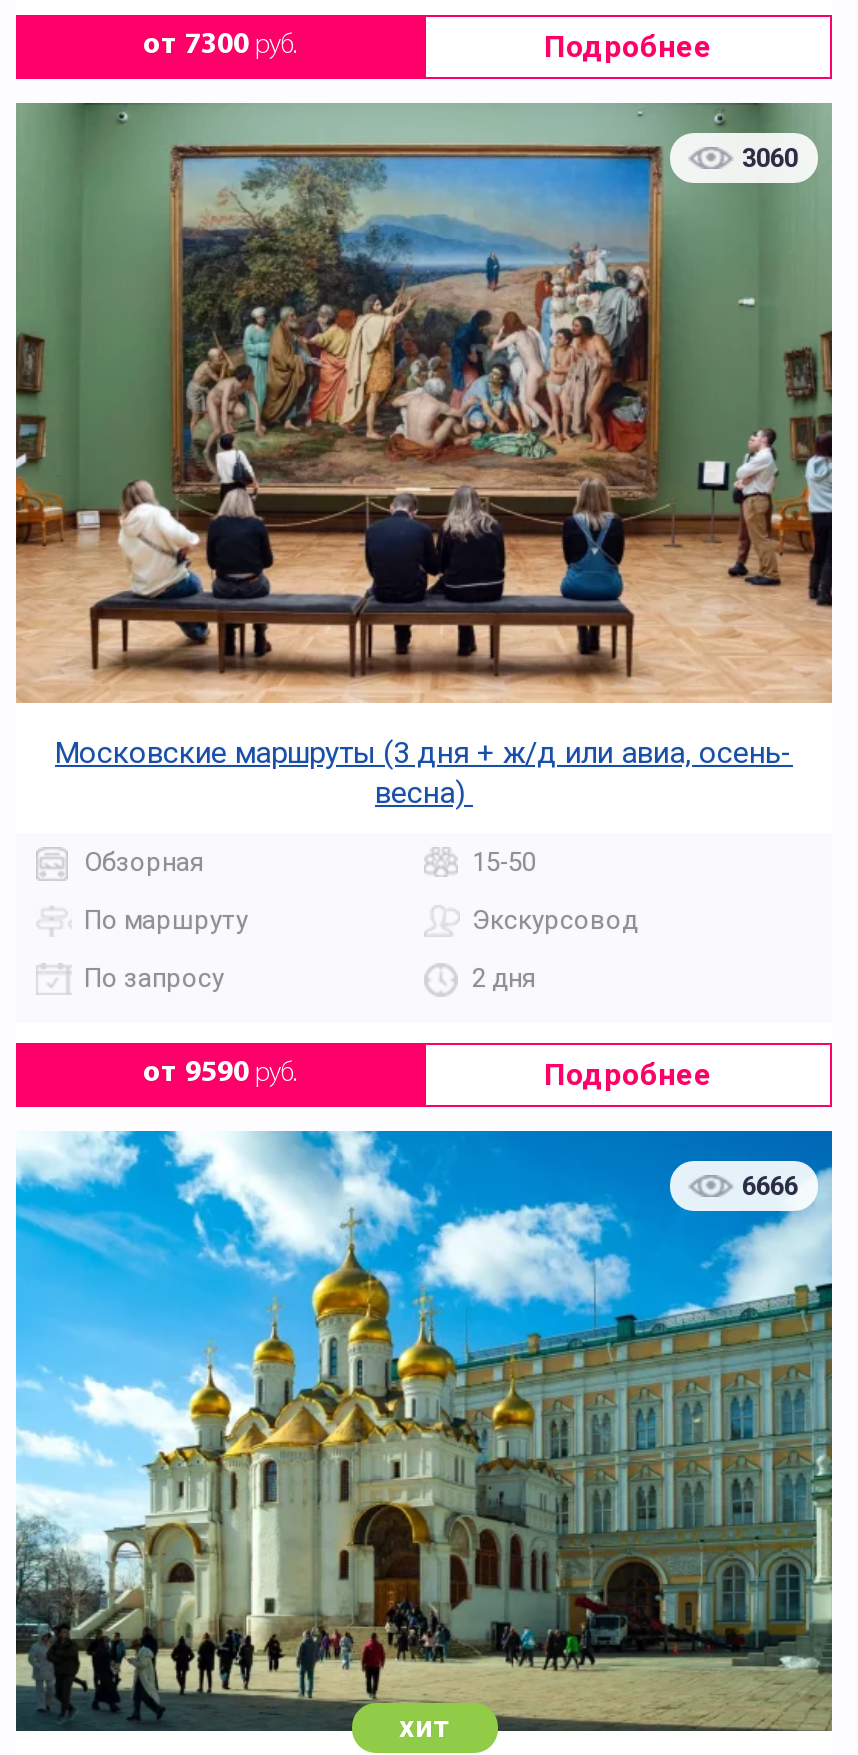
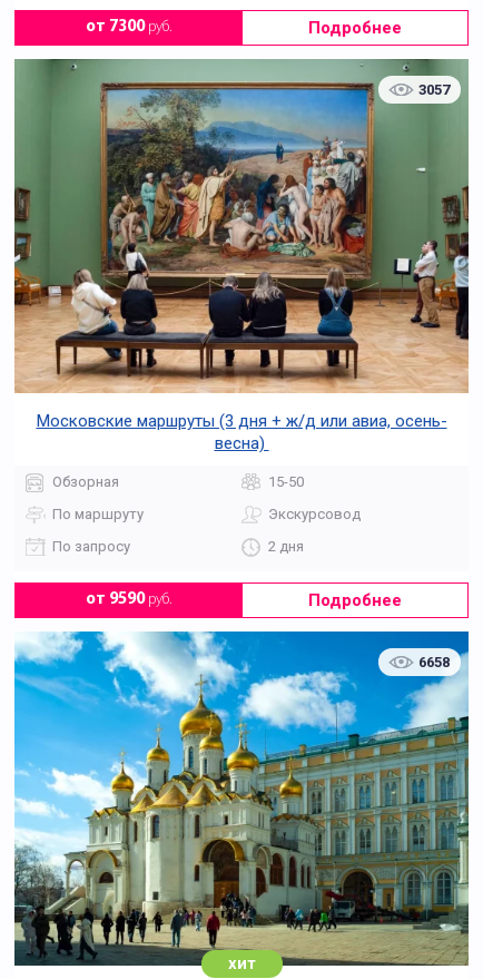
- 3060
+ 3057

- 6666
+ 6658
